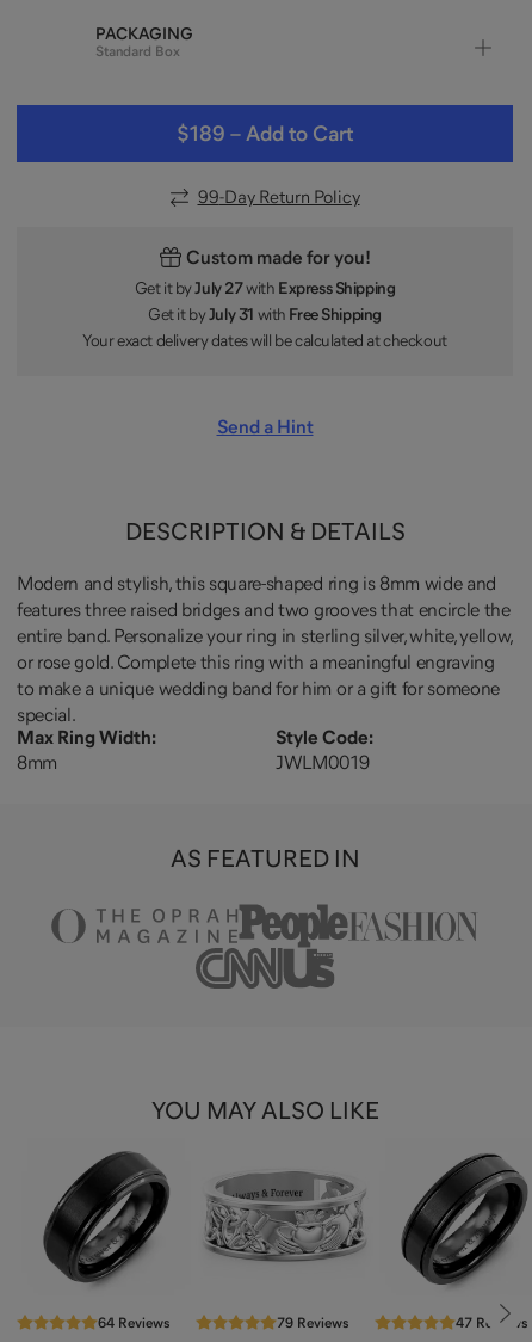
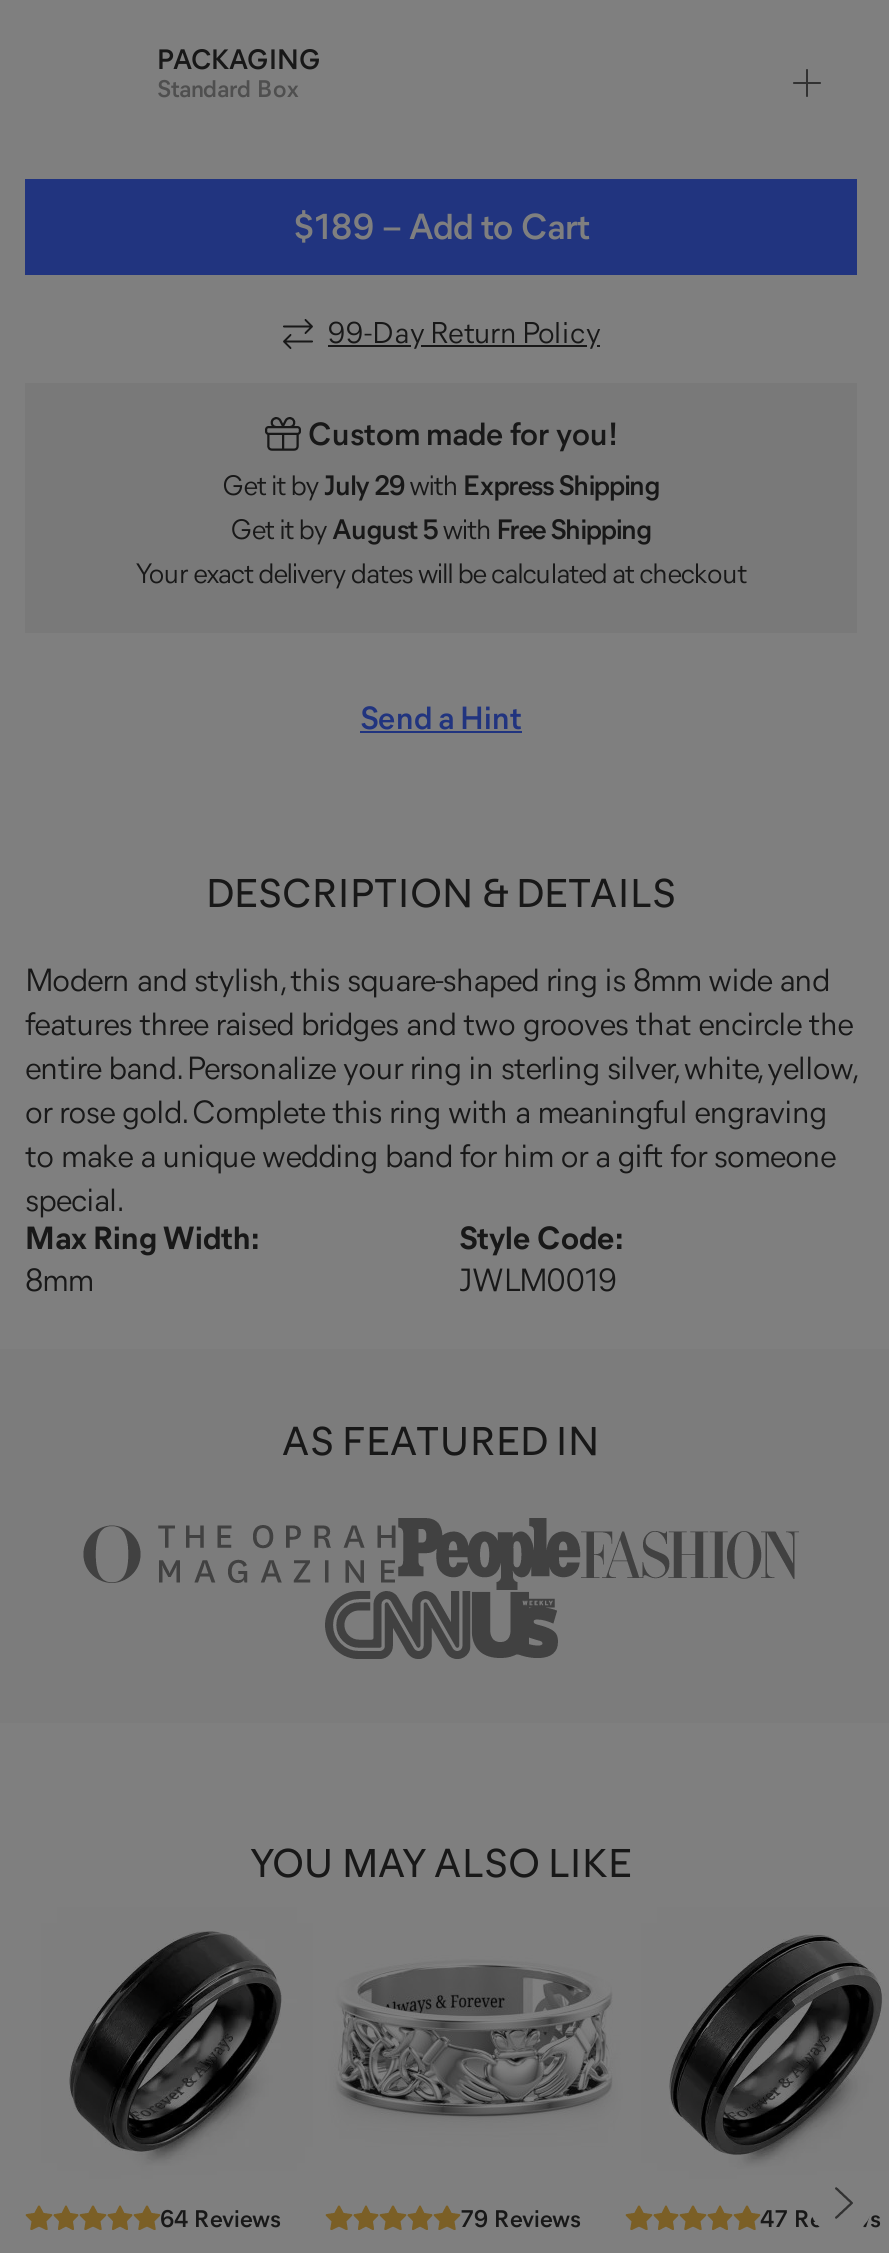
- Get it by July 27 with Express Shipping
+ Get it by July 29 with Express Shipping

- Get it by July 31 with Free Shipping
+ Get it by August 5 with Free Shipping
